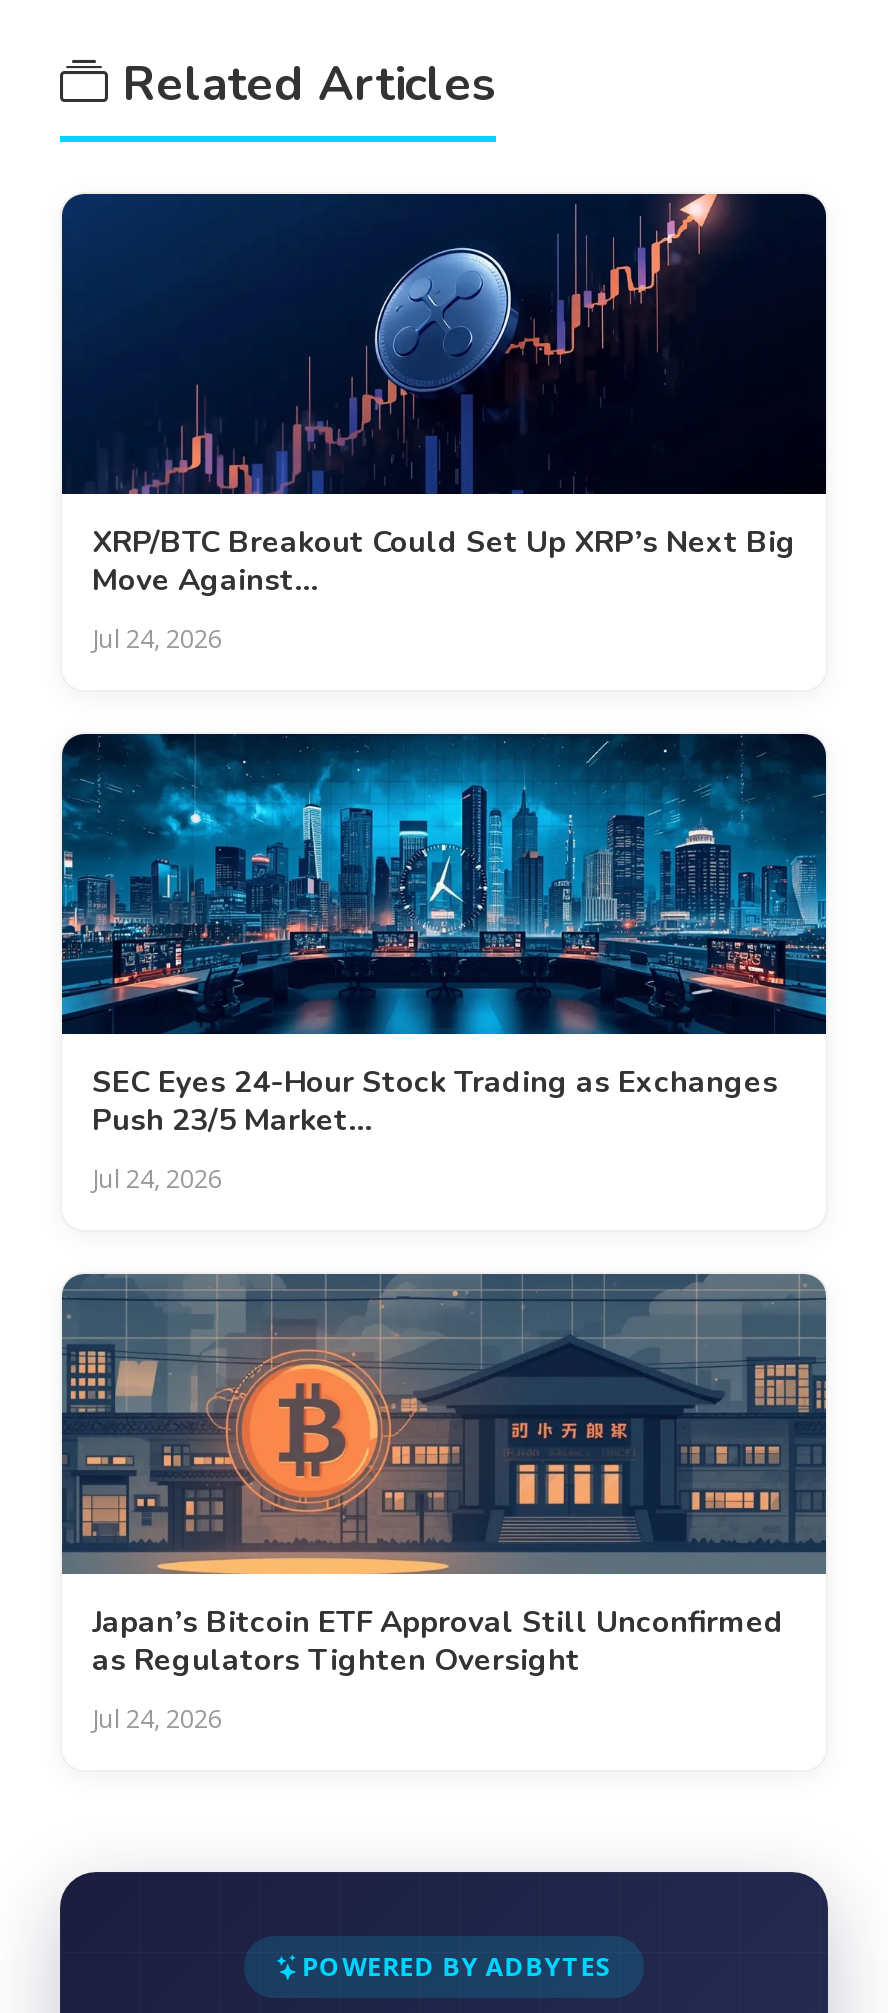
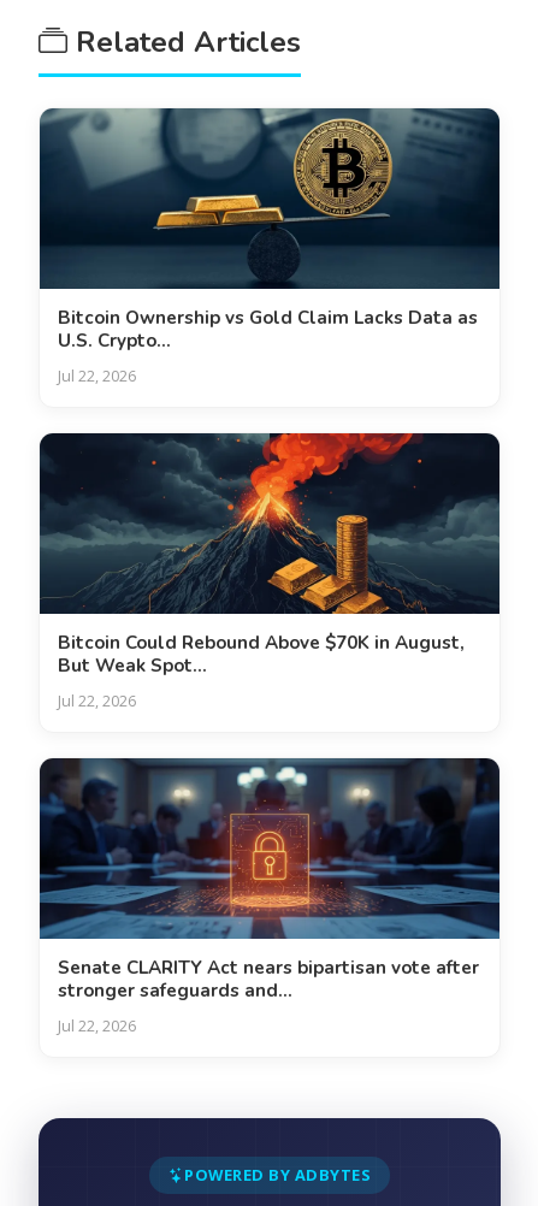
- [image]
- XRP/BTC Breakout Could Set Up XRP’s Next Big
- Move Against...
+ [image]
+ Bitcoin Ownership vs Gold Claim Lacks Data as
+ U.S. Crypto...

- Jul 24, 2026
+ Jul 22, 2026

- [image]
- SEC Eyes 24-Hour Stock Trading as Exchanges
- Push 23/5 Market...
+ [image]
+ Bitcoin Could Rebound Above $70K in August,
+ But Weak Spot...

- Jul 24, 2026
+ Jul 22, 2026

- [image]
- Japan’s Bitcoin ETF Approval Still Unconfirmed
- as Regulators Tighten Oversight
+ [image]
+ Senate CLARITY Act nears bipartisan vote after
+ stronger safeguards and...

- Jul 24, 2026
+ Jul 22, 2026
